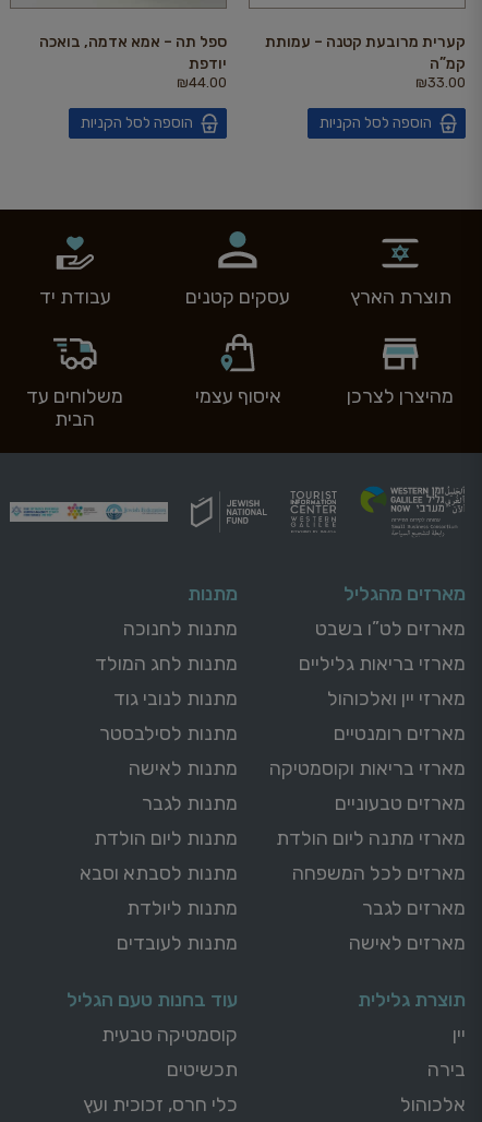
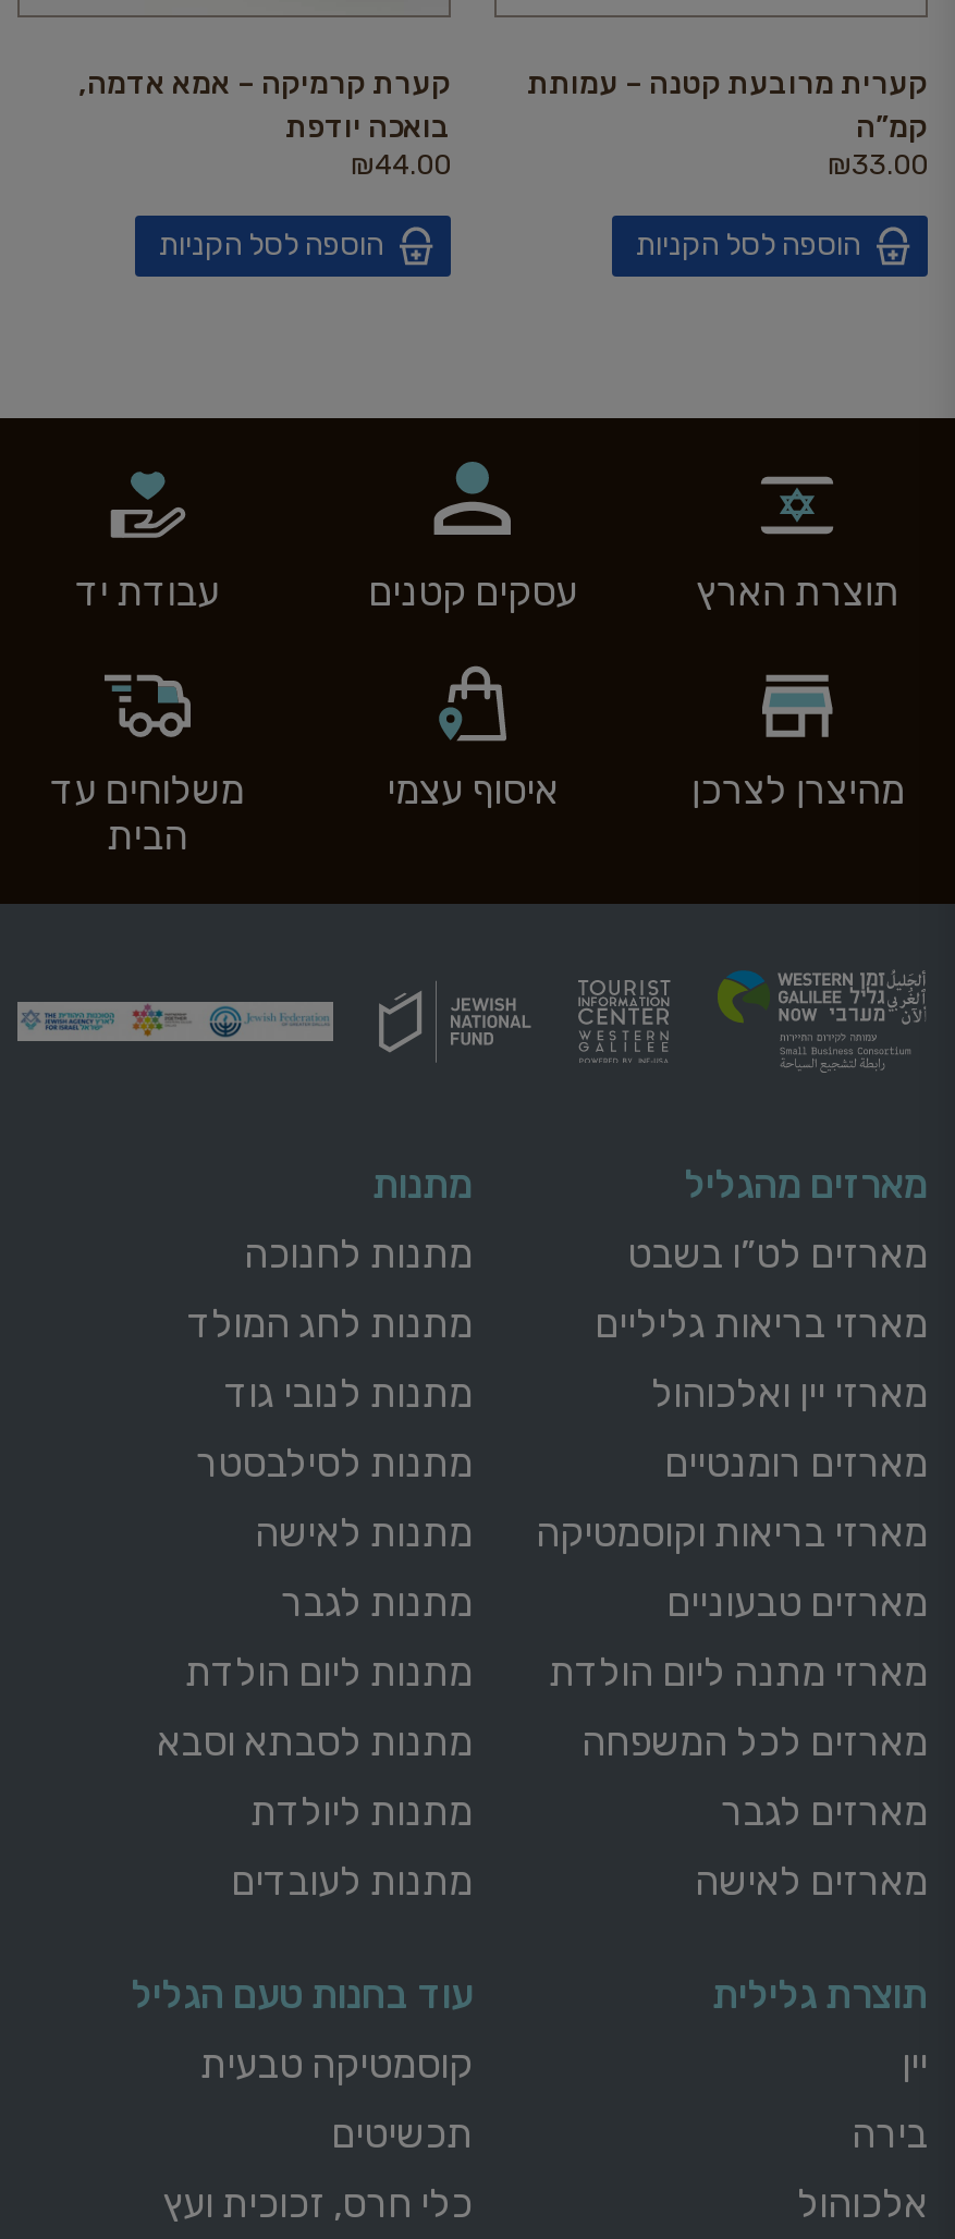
- ספל תה – אמא אדמה, בואכה
- יודפת
+ קערת קרמיקה – אמא אדמה,
+ בואכה יודפת
